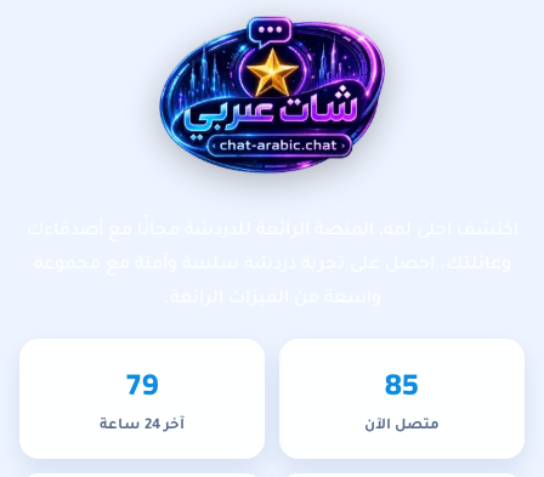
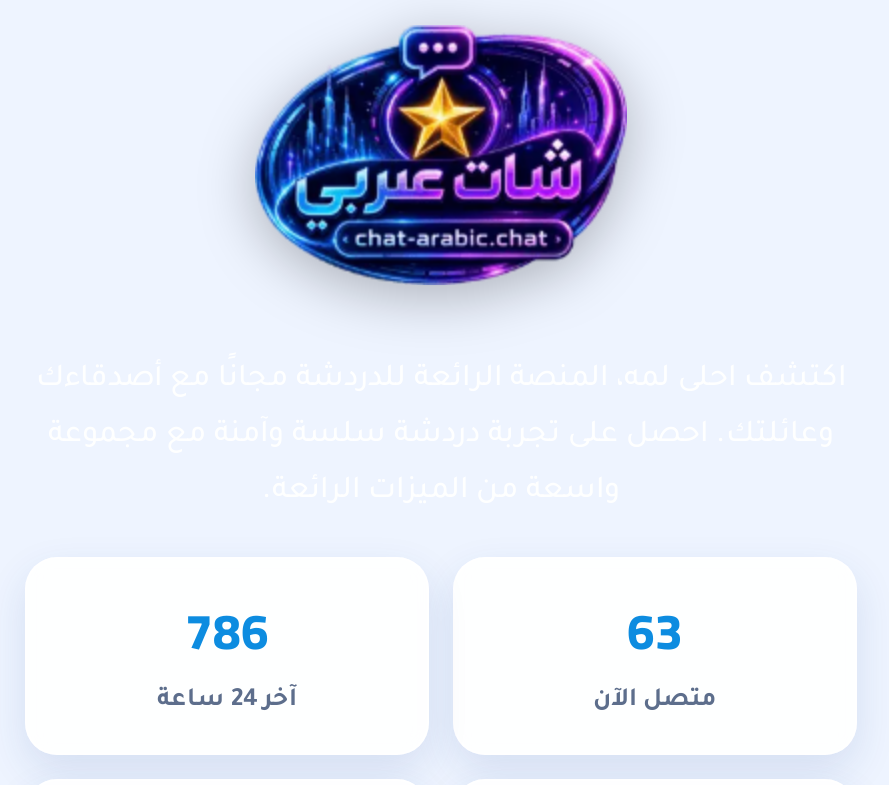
- 79
+ 786

- 85
+ 63
